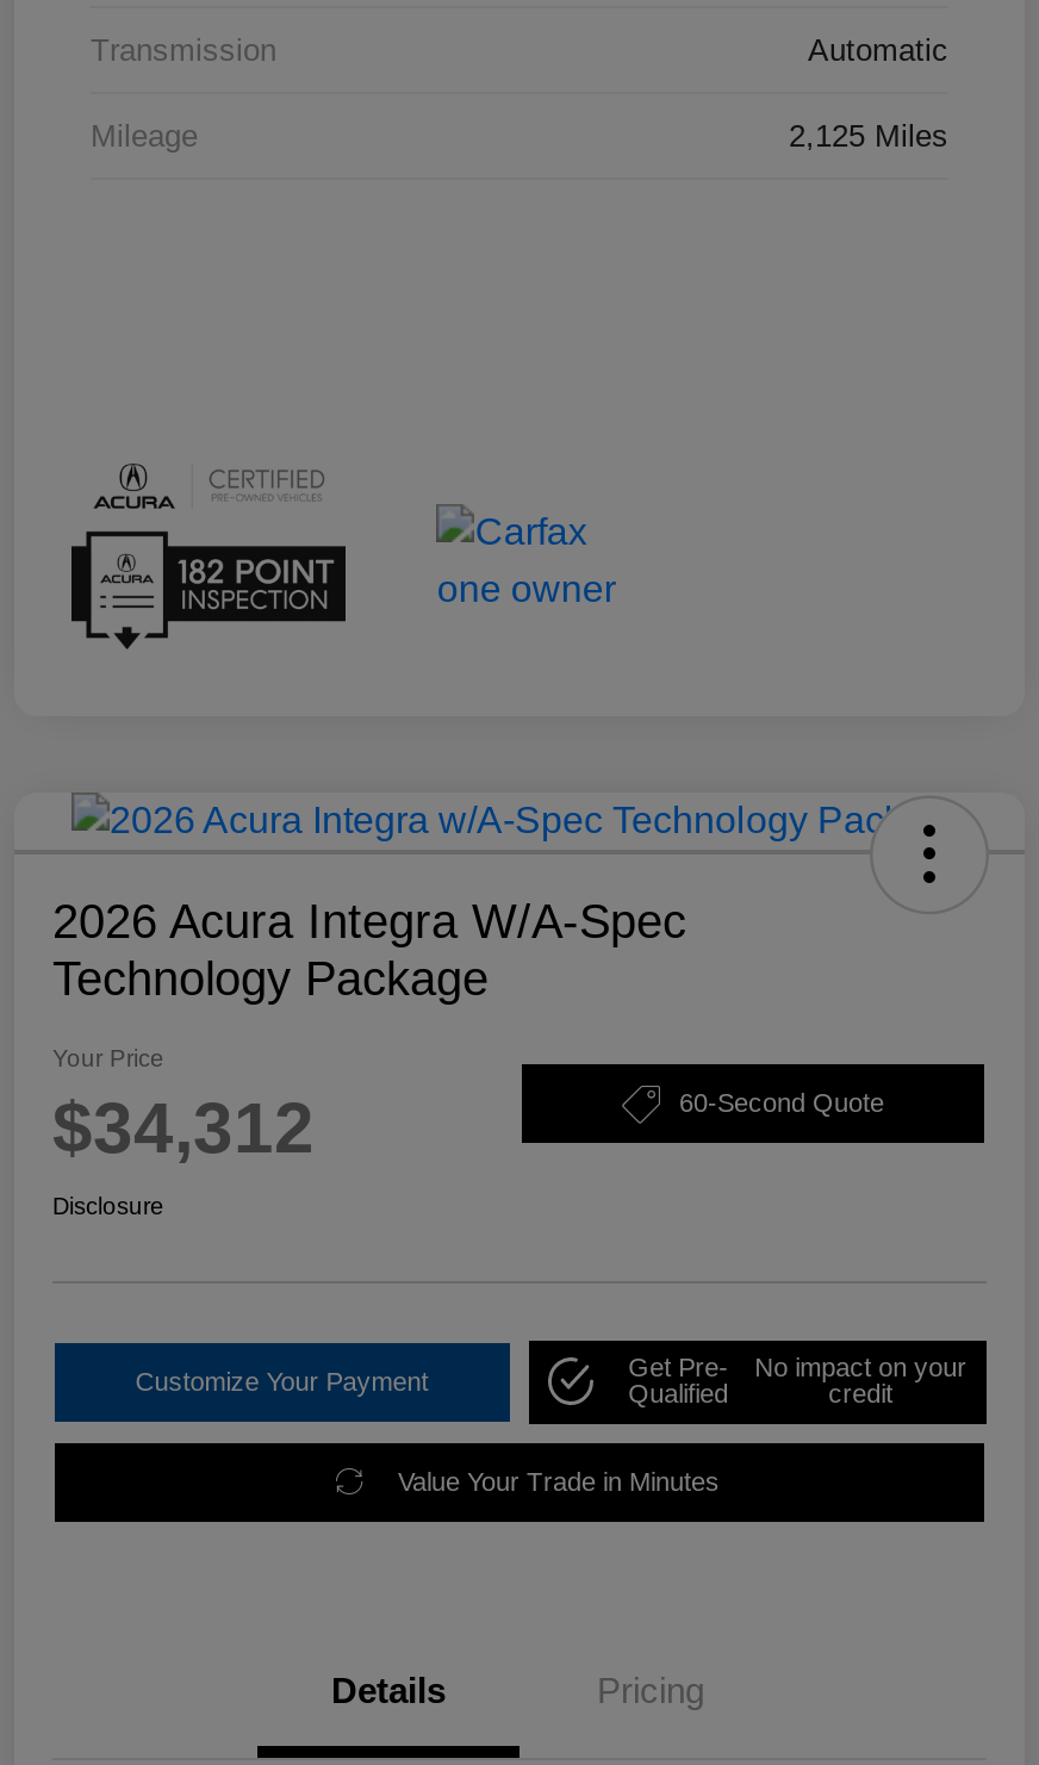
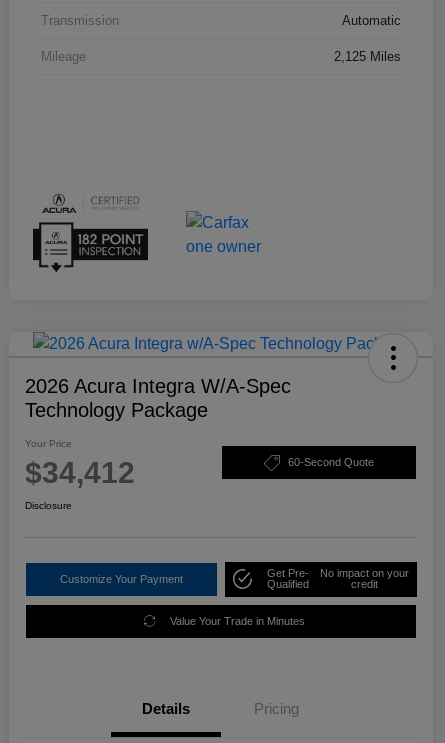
- $34,312
+ $34,412
